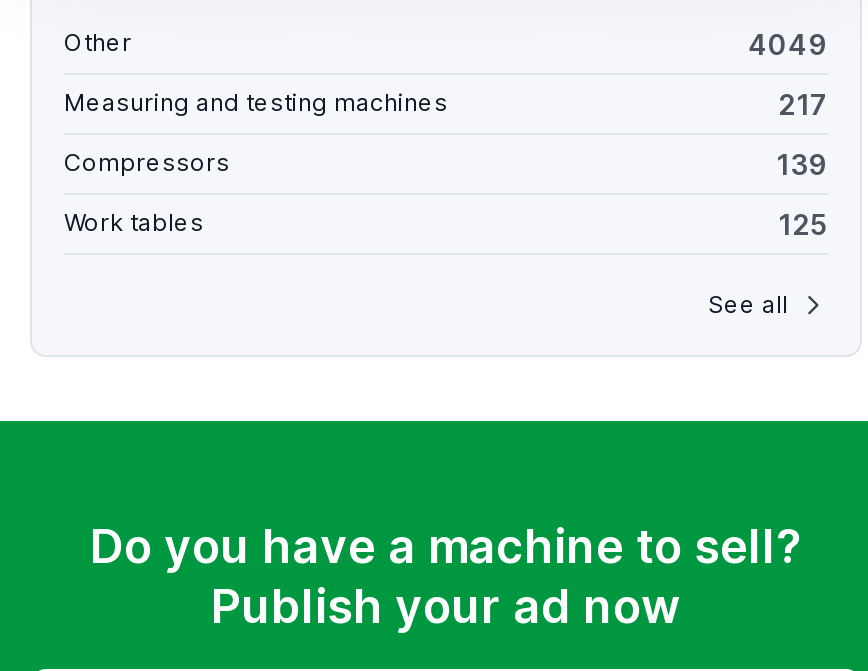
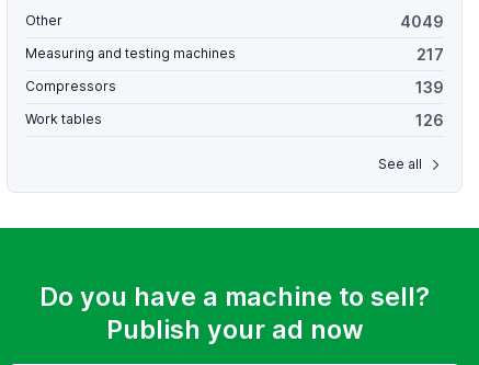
- 125
+ 126
